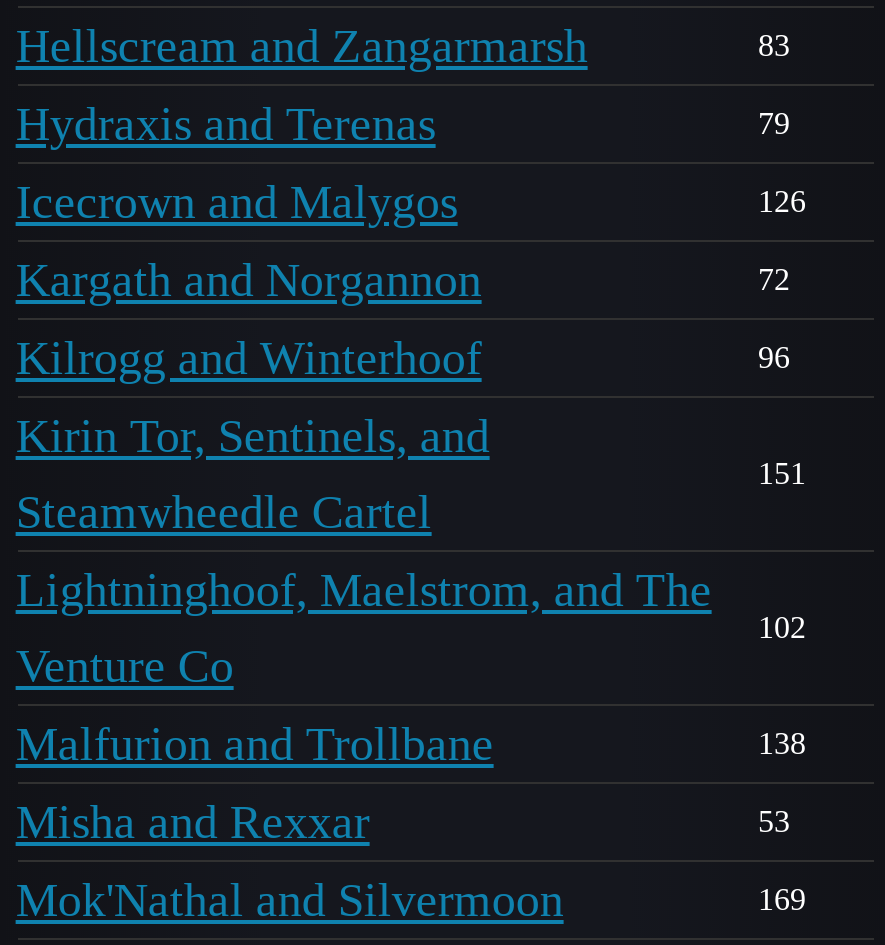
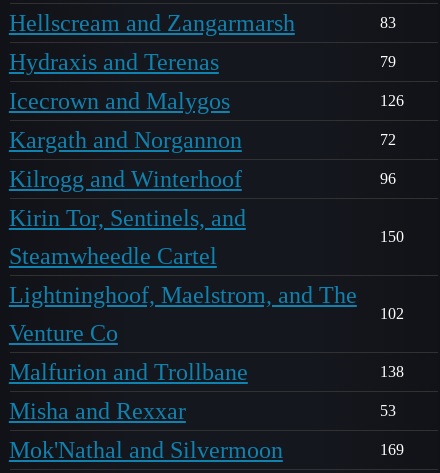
- 151
+ 150
